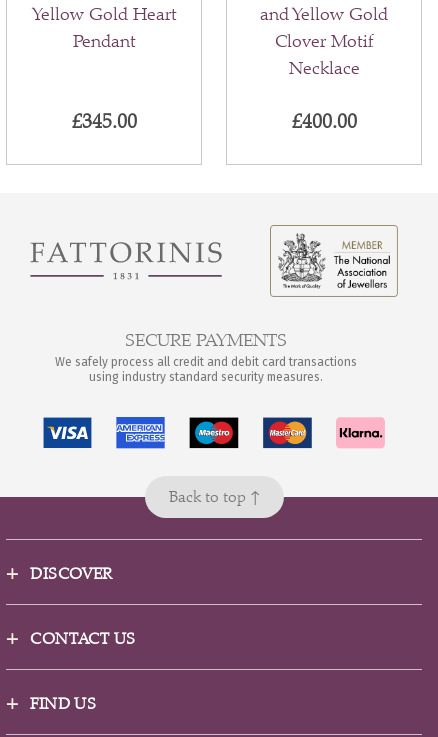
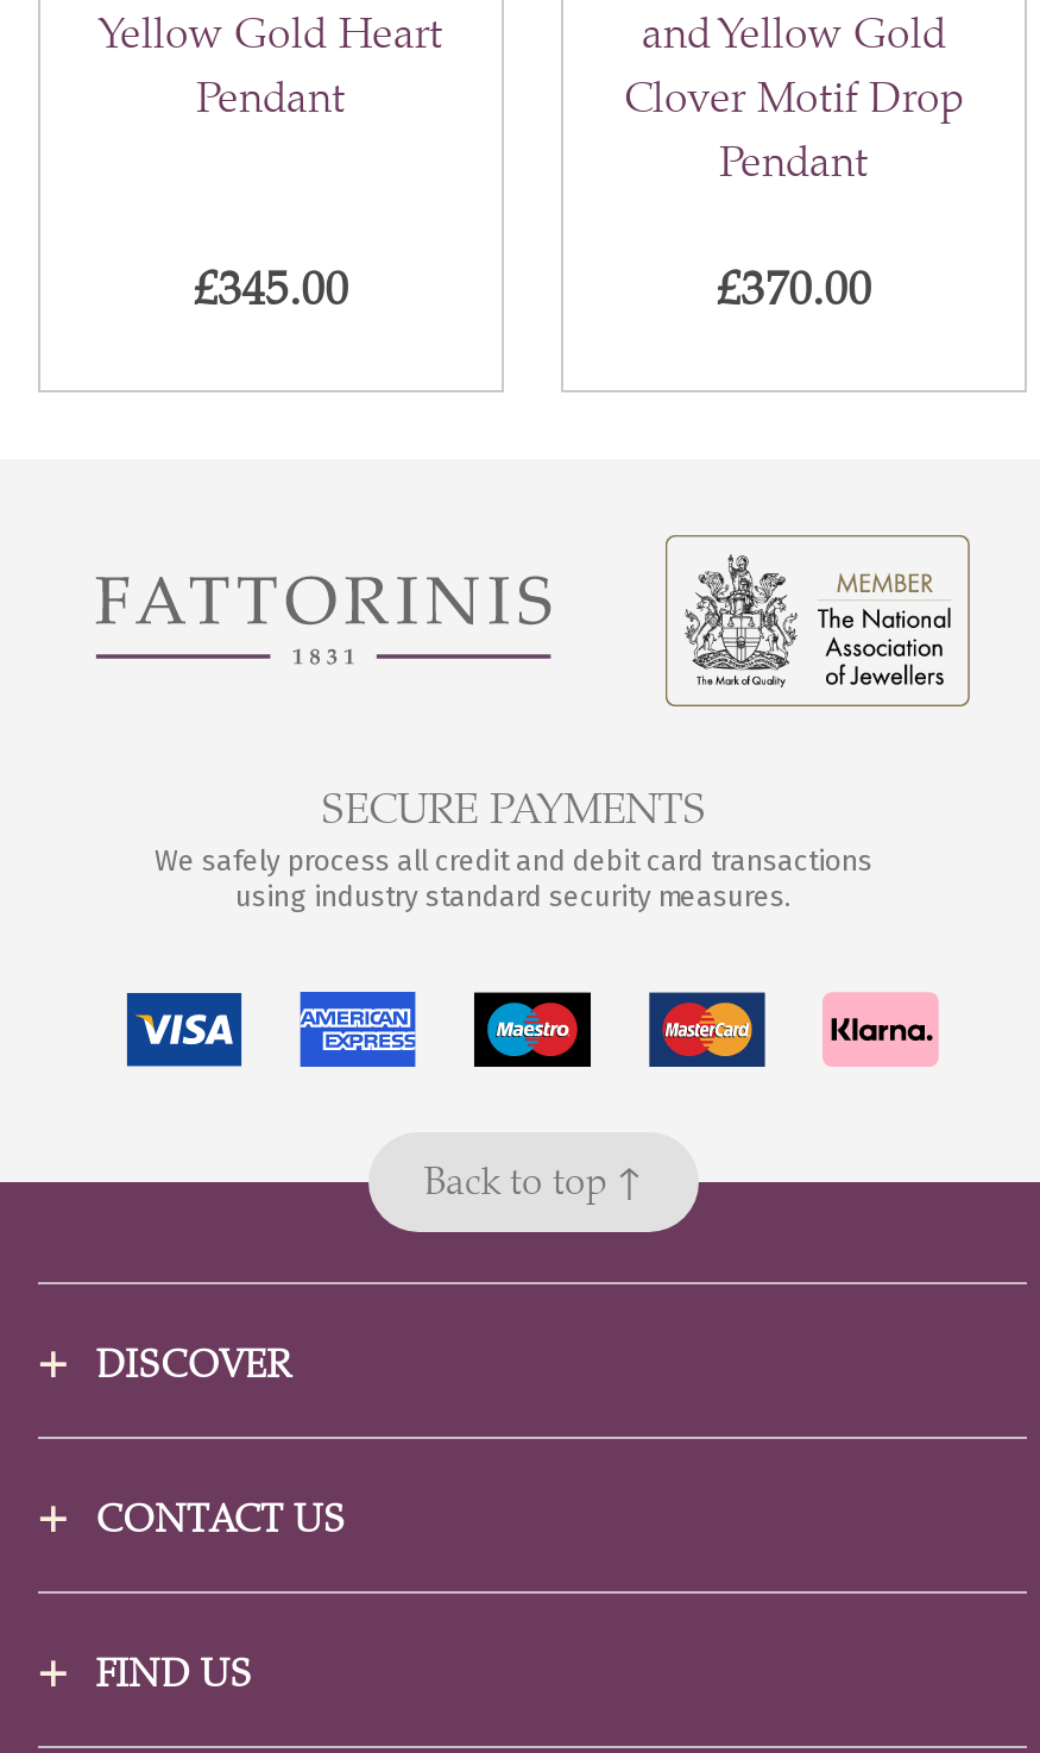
- Clover Motif
- Necklace
+ Clover Motif Drop
+ Pendant

- £400.00
+ £370.00
